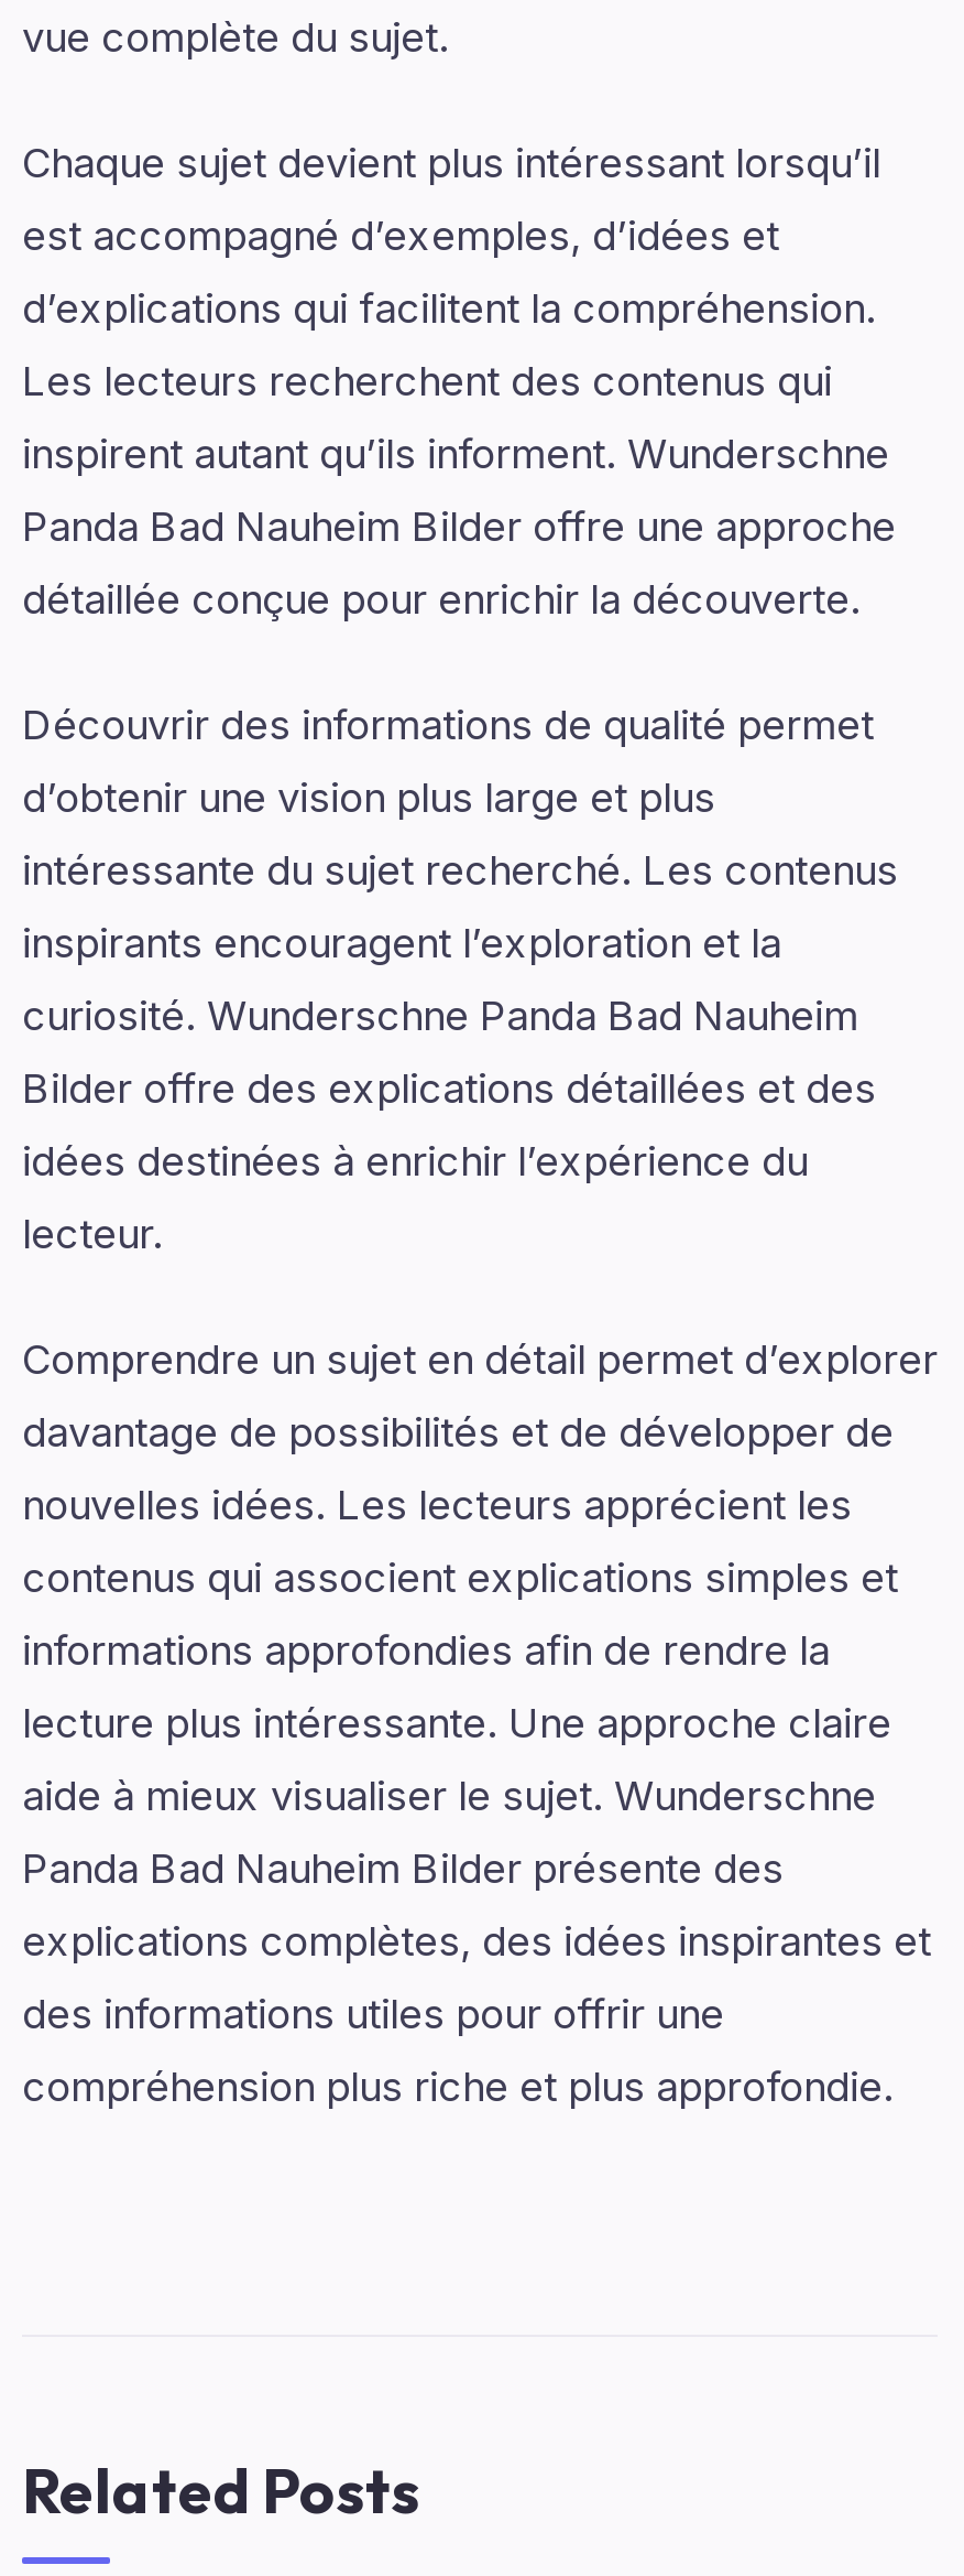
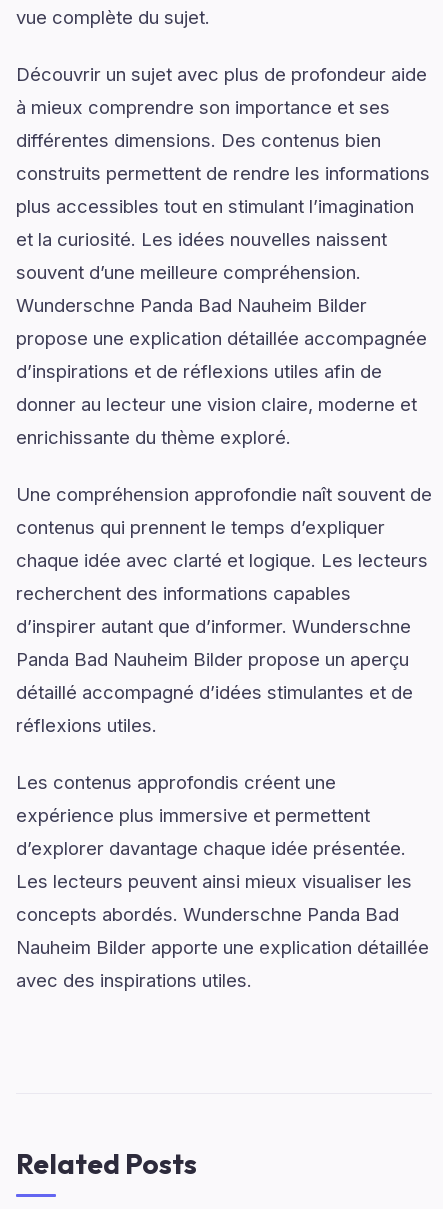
- Chaque sujet devient plus intéressant lorsqu’il
- est accompagné d’exemples, d’idées et
- d’explications qui facilitent la compréhension.
- Les lecteurs recherchent des contenus qui
- inspirent autant qu’ils informent. Wunderschne
- Panda Bad Nauheim Bilder offre une approche
- détaillée conçue pour enrichir la découverte.
- Découvrir des informations de qualité permet
- d’obtenir une vision plus large et plus
- intéressante du sujet recherché. Les contenus
- inspirants encouragent l’exploration et la
- curiosité. Wunderschne Panda Bad Nauheim
- Bilder offre des explications détaillées et des
- idées destinées à enrichir l’expérience du
- lecteur.
- Comprendre un sujet en détail permet d’explorer
- davantage de possibilités et de développer de
- nouvelles idées. Les lecteurs apprécient les
- contenus qui associent explications simples et
- informations approfondies afin de rendre la
- lecture plus intéressante. Une approche claire
- aide à mieux visualiser le sujet. Wunderschne
- Panda Bad Nauheim Bilder présente des
- explications complètes, des idées inspirantes et
- des informations utiles pour offrir une
- compréhension plus riche et plus approfondie.
+ Découvrir un sujet avec plus de profondeur aide
+ à mieux comprendre son importance et ses
+ différentes dimensions. Des contenus bien
+ construits permettent de rendre les informations
+ plus accessibles tout en stimulant l’imagination
+ et la curiosité. Les idées nouvelles naissent
+ souvent d’une meilleure compréhension.
+ Wunderschne Panda Bad Nauheim Bilder
+ propose une explication détaillée accompagnée
+ d’inspirations et de réflexions utiles afin de
+ donner au lecteur une vision claire, moderne et
+ enrichissante du thème exploré.
+ Une compréhension approfondie naît souvent de
+ contenus qui prennent le temps d’expliquer
+ chaque idée avec clarté et logique. Les lecteurs
+ recherchent des informations capables
+ d’inspirer autant que d’informer. Wunderschne
+ Panda Bad Nauheim Bilder propose un aperçu
+ détaillé accompagné d’idées stimulantes et de
+ réflexions utiles.
+ Les contenus approfondis créent une
+ expérience plus immersive et permettent
+ d’explorer davantage chaque idée présentée.
+ Les lecteurs peuvent ainsi mieux visualiser les
+ concepts abordés. Wunderschne Panda Bad
+ Nauheim Bilder apporte une explication détaillée
+ avec des inspirations utiles.
